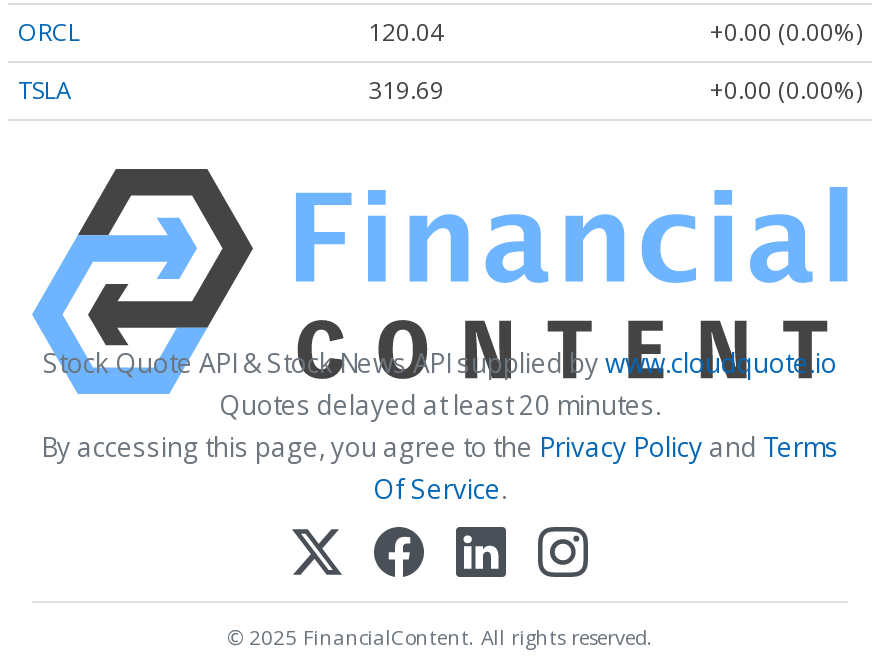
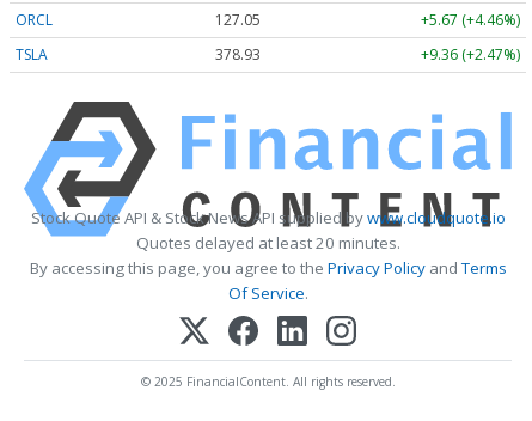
- 120.04
+ 127.05

- +0.00 (0.00%)
+ +5.67 (+4.46%)

- 319.69
+ 378.93

- +0.00 (0.00%)
+ +9.36 (+2.47%)
